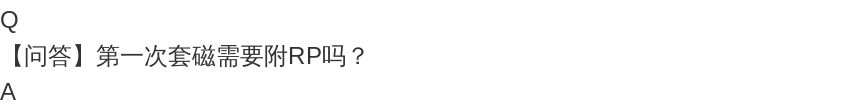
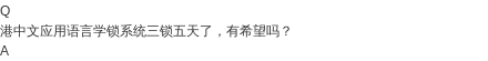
- 【问答】第一次套磁需要附RP吗？
+ 港中文应用语言学锁系统三锁五天了，有希望吗？
